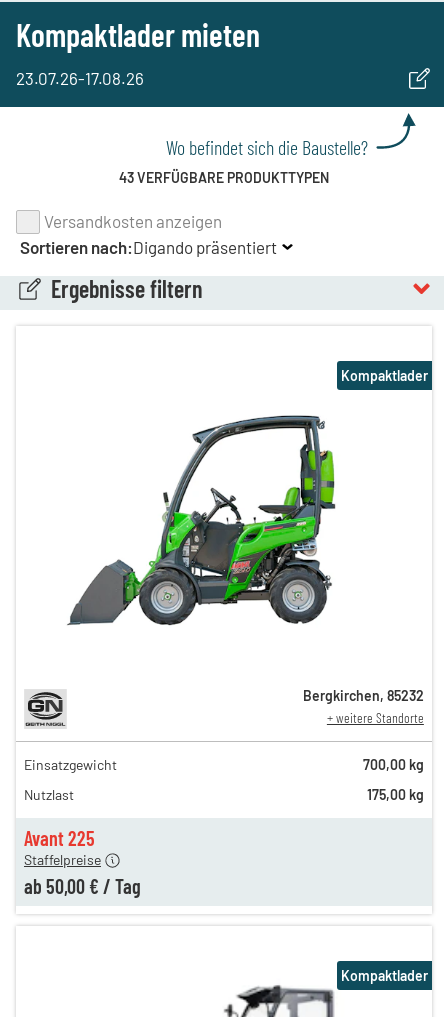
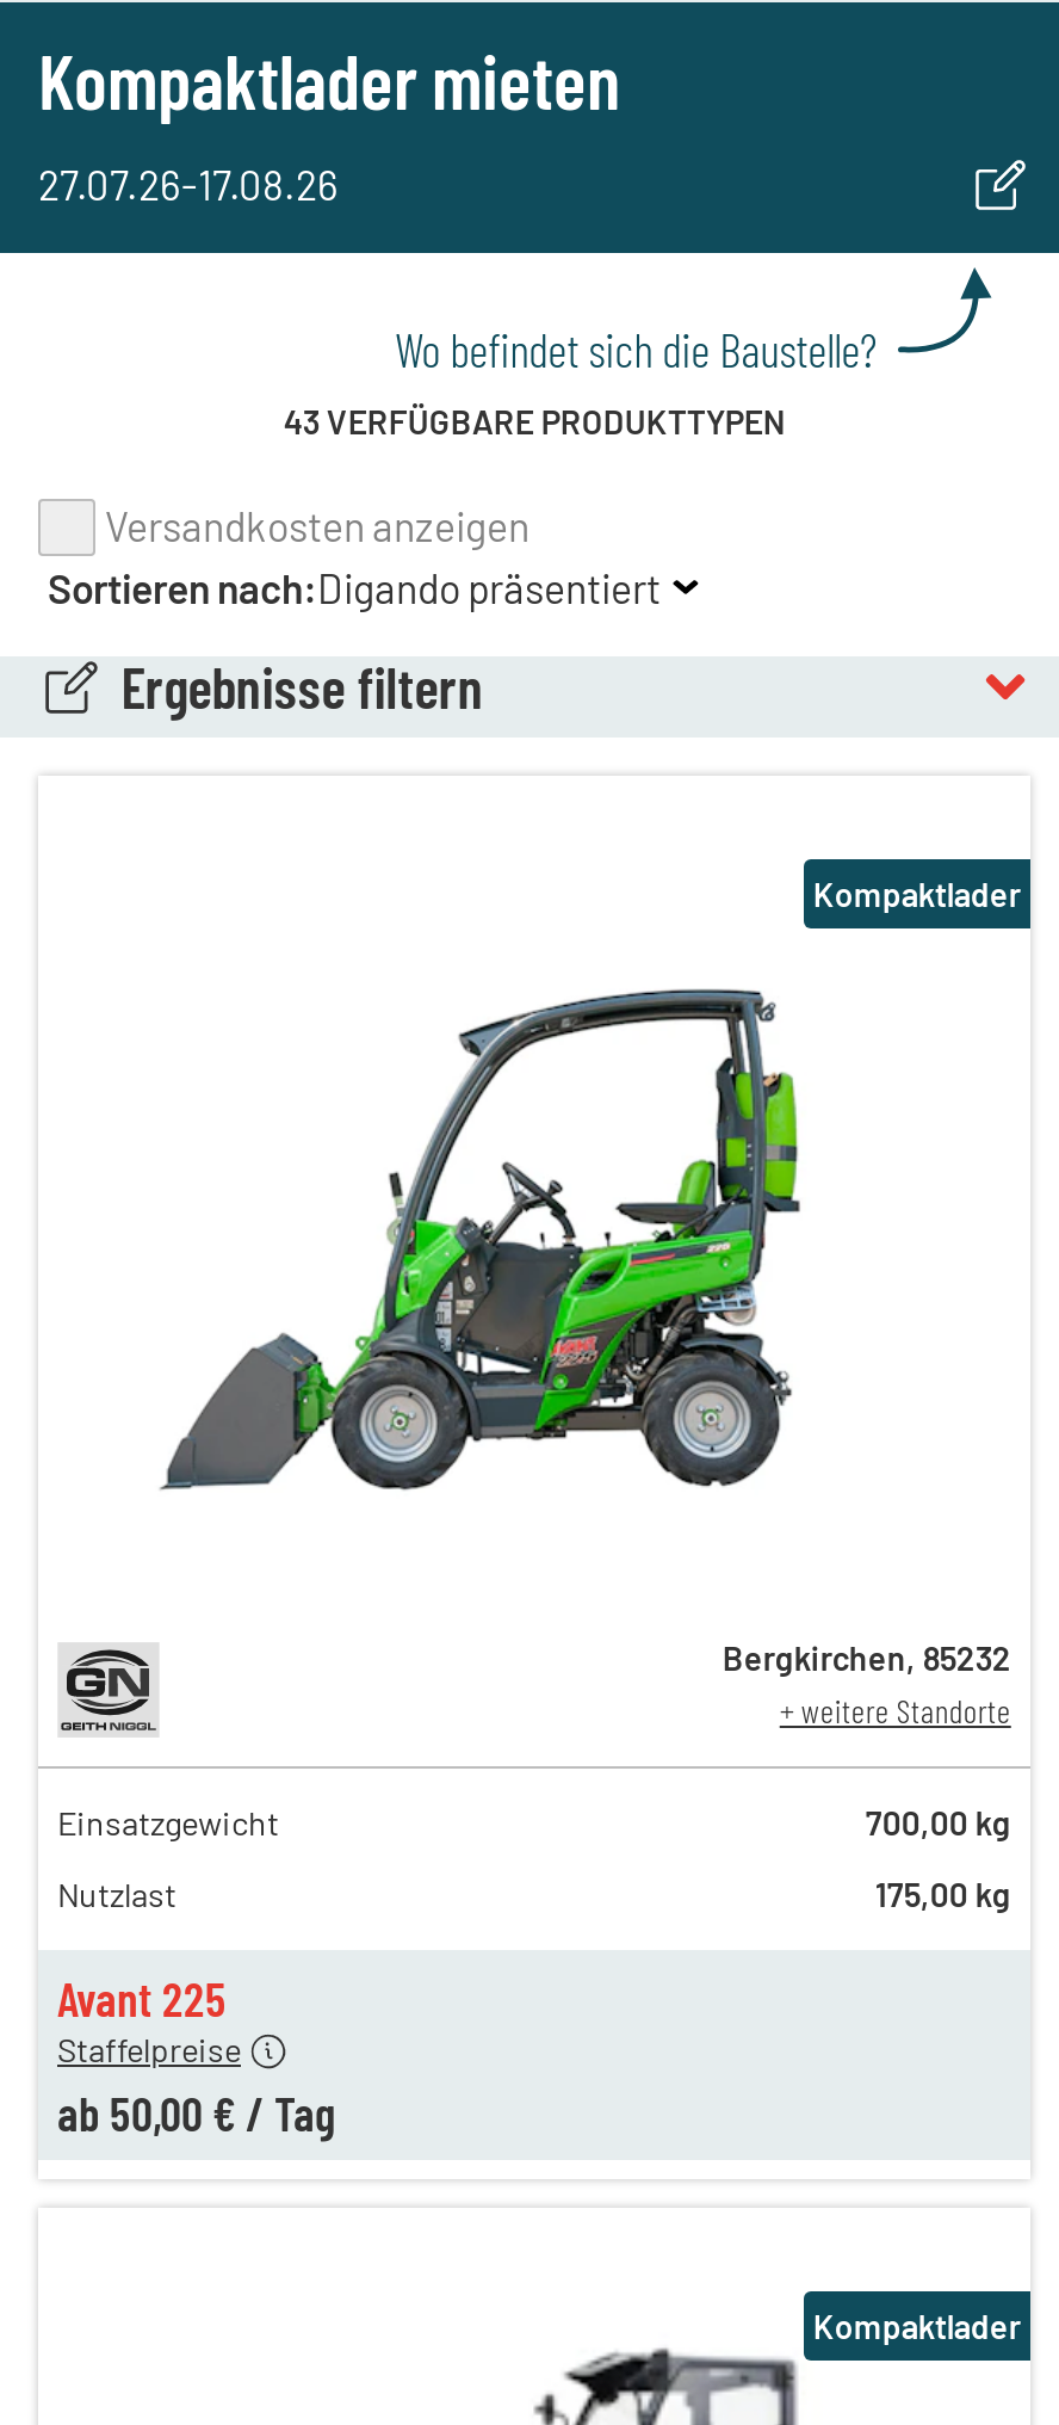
- 23.07.26-17.08.26
+ 27.07.26-17.08.26
